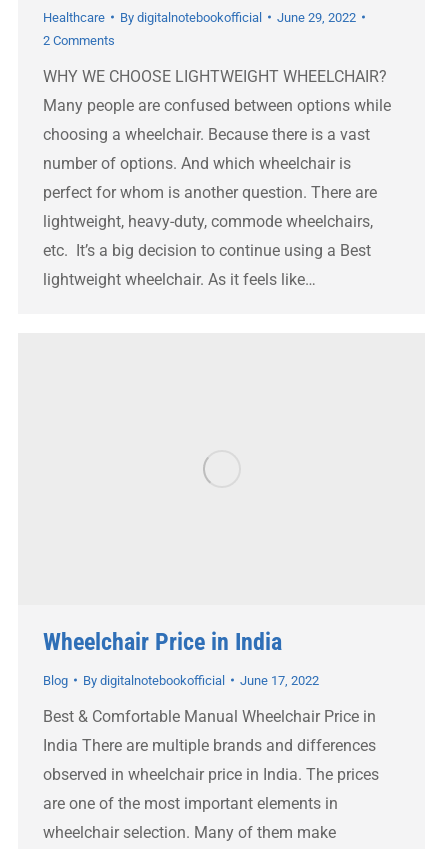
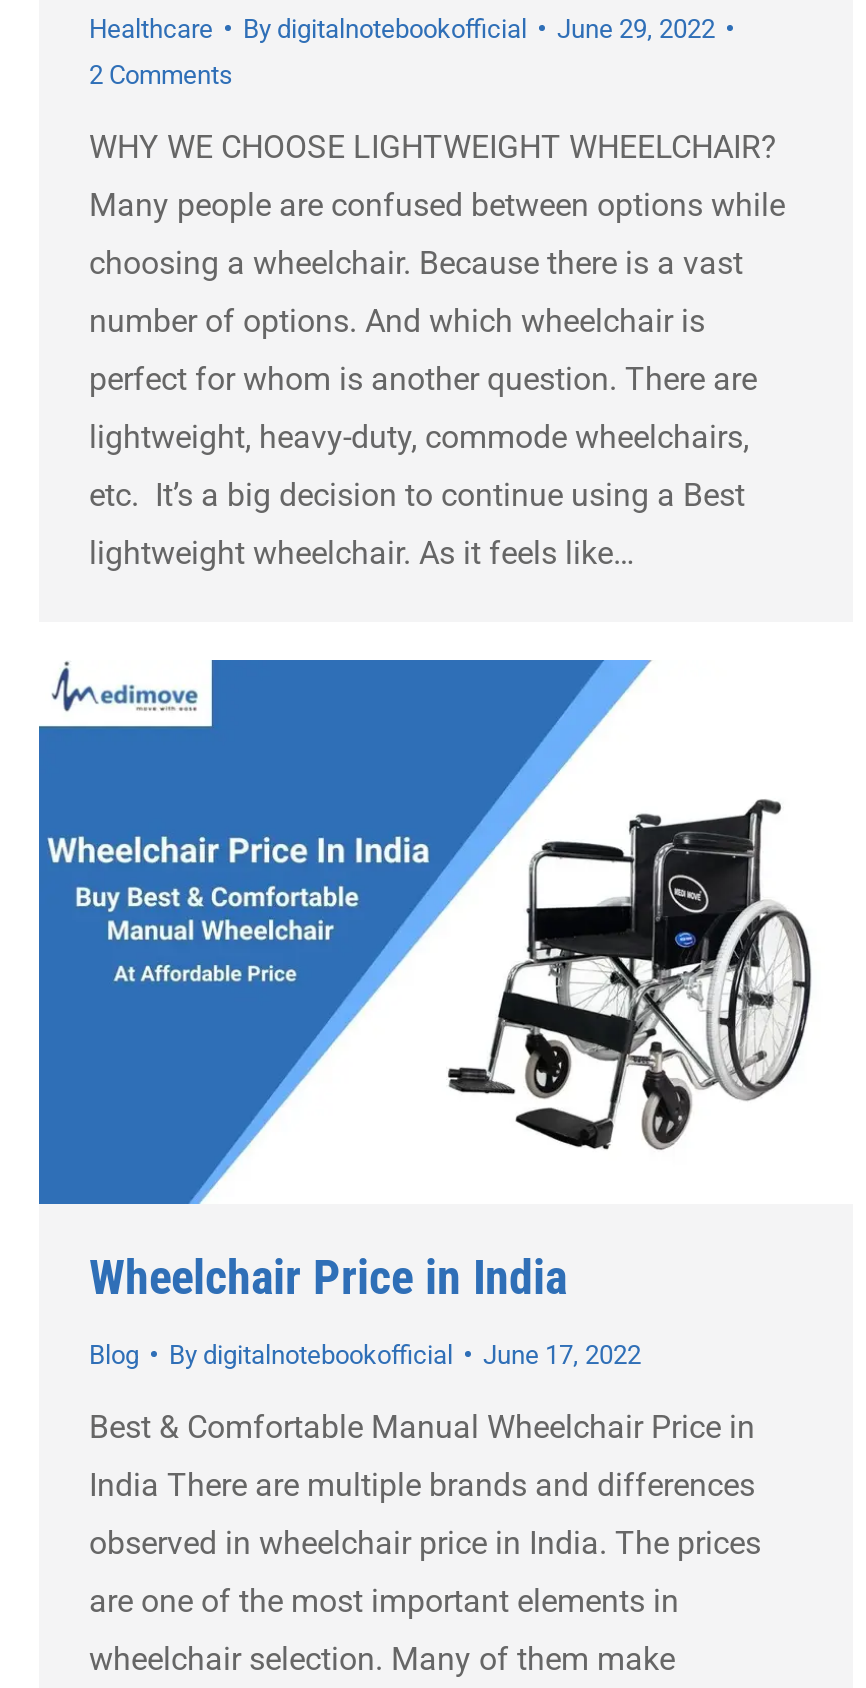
+ [image]
